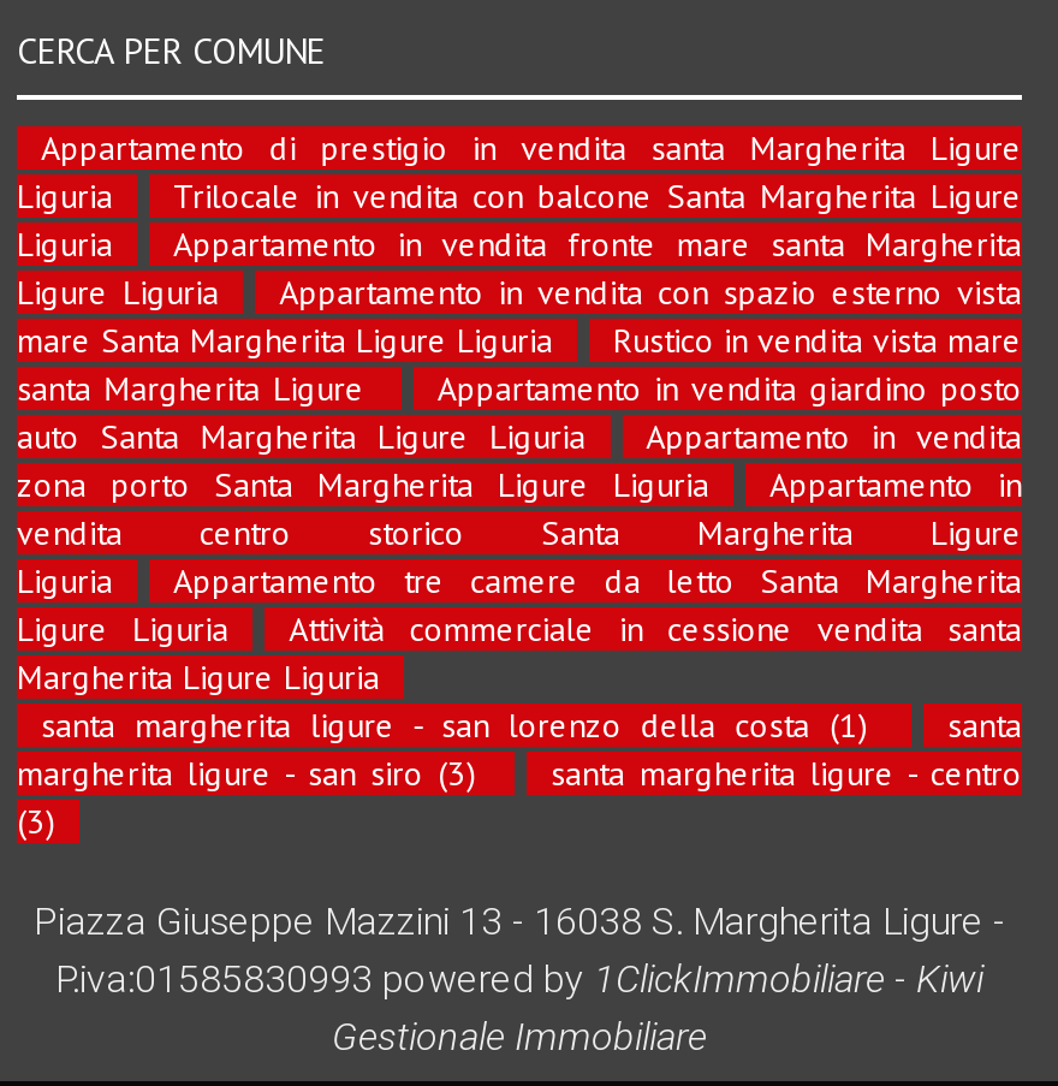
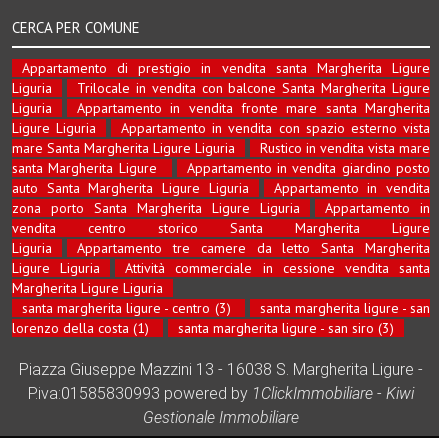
- santa margherita ligure - san lorenzo della costa (1)
- santa
- margherita ligure - san siro (3)
- santa margherita ligure - centro
- (3)
+ santa margherita ligure - centro (3)
+ santa margherita ligure - san
+ lorenzo della costa (1)
+ santa margherita ligure - san siro (3)
